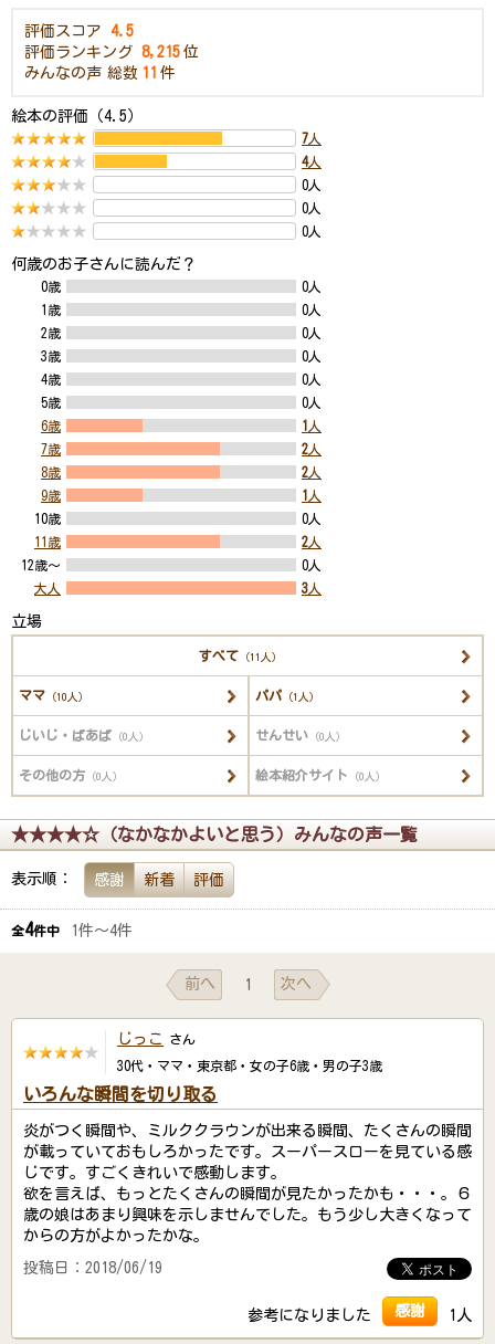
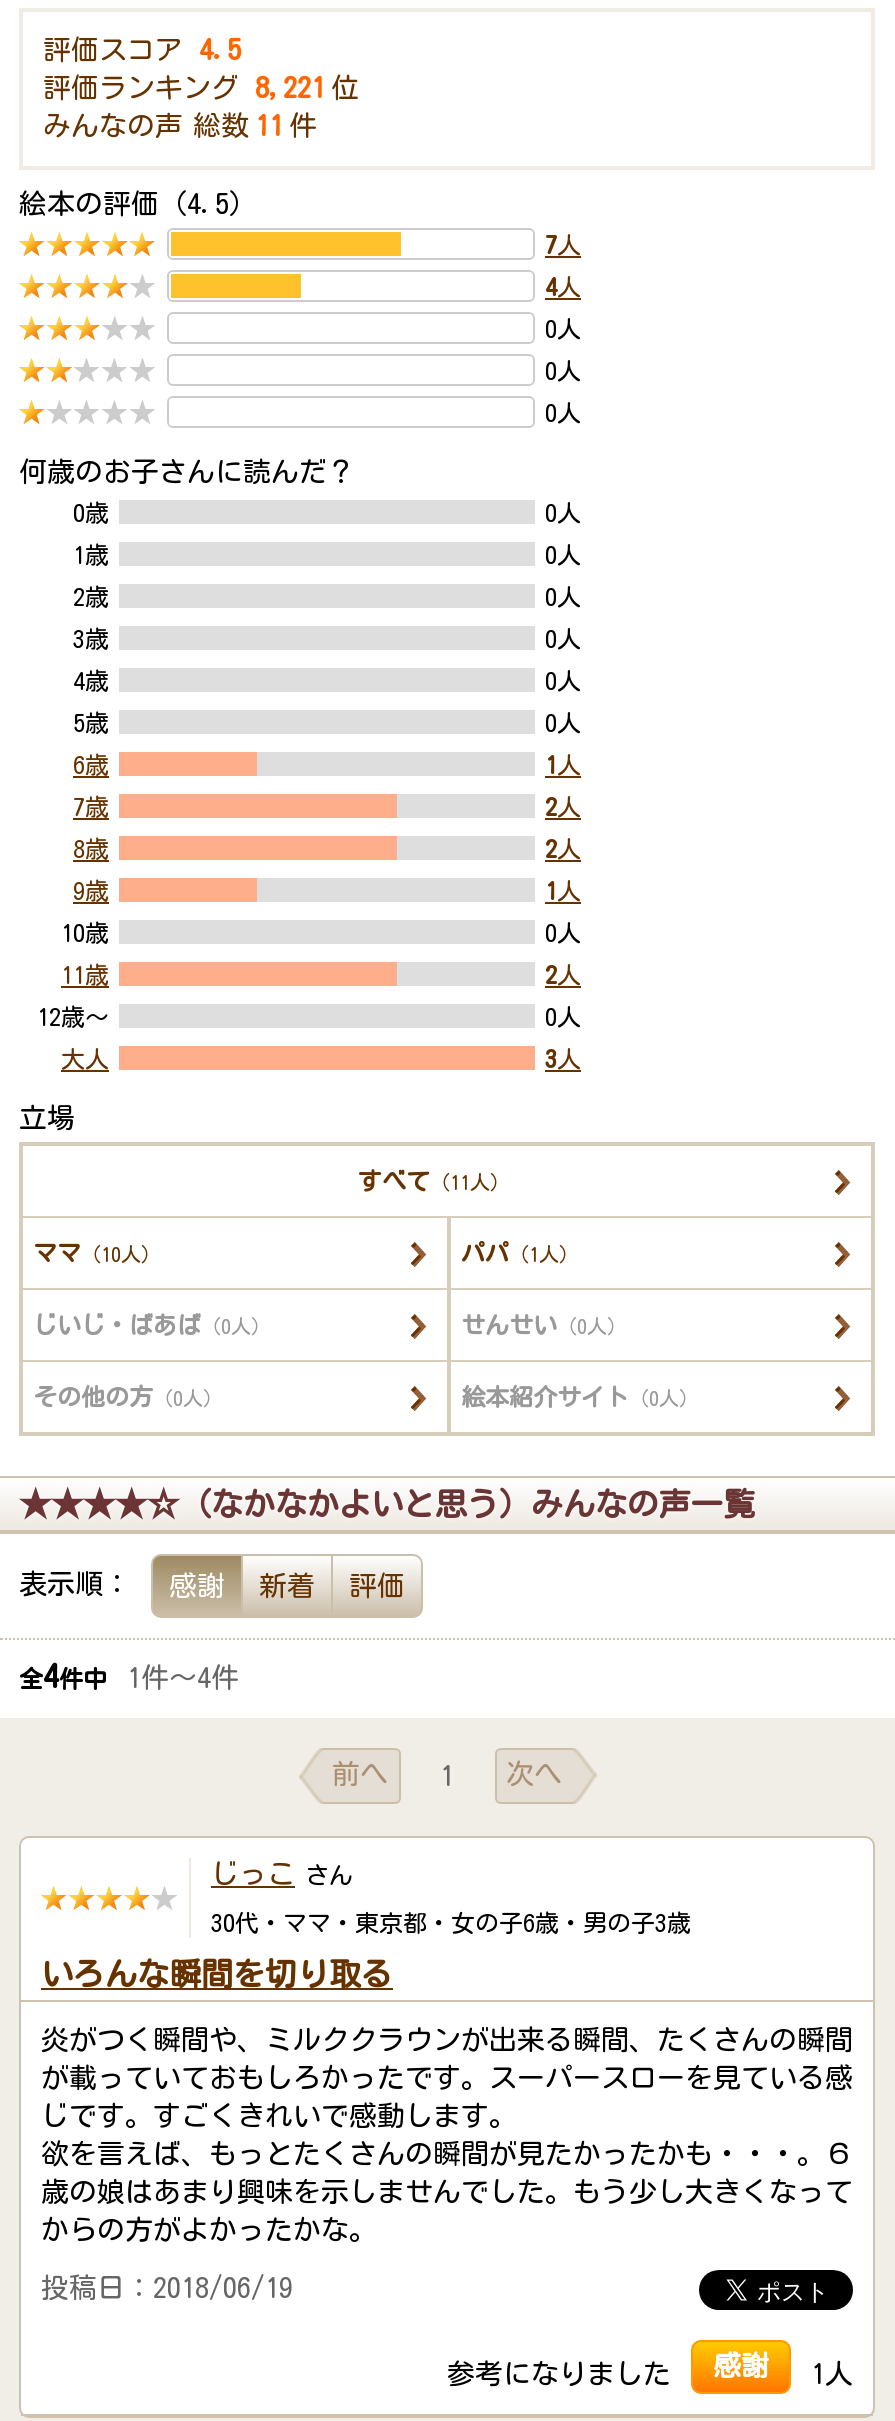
- 評価ランキング 8,215 位
+ 評価ランキング 8,221 位
